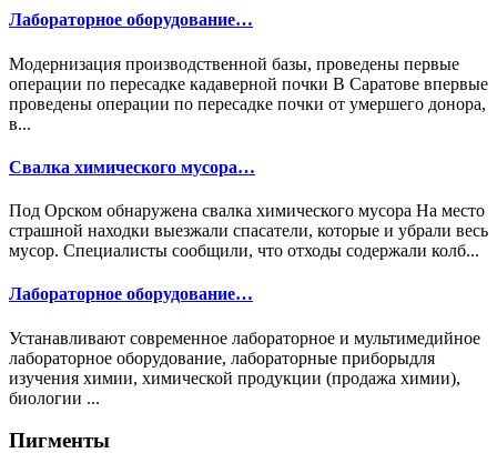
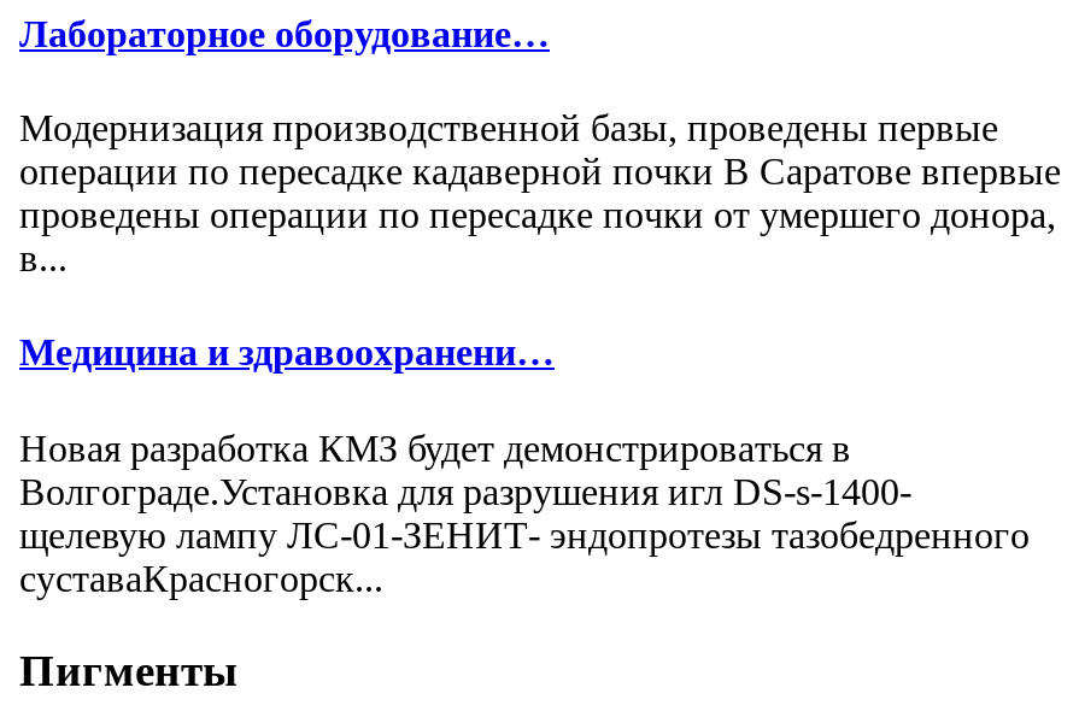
- Свалка химического мусора…
- Под Орском обнаружена свалка химического мусора На место
- страшной находки выезжали спасатели, которые и убрали весь
- мусор. Специалисты сообщили, что отходы содержали колб...
- Лабораторное оборудование…
- Устанавливают современное лабораторное и мультимедийное
- лабораторное оборудование, лабораторные приборыдля
- изучения химии, химической продукции (продажа химии),
- биологии ...
+ Медицина и здравоохранени…
+ Новая разработка КМЗ будет демонстрироваться в
+ Волгограде.Установка для разрушения игл DS-s-1400-
+ щелевую лампу ЛС-01-ЗЕНИТ- эндопротезы тазобедренного
+ суставаКрасногорск...
